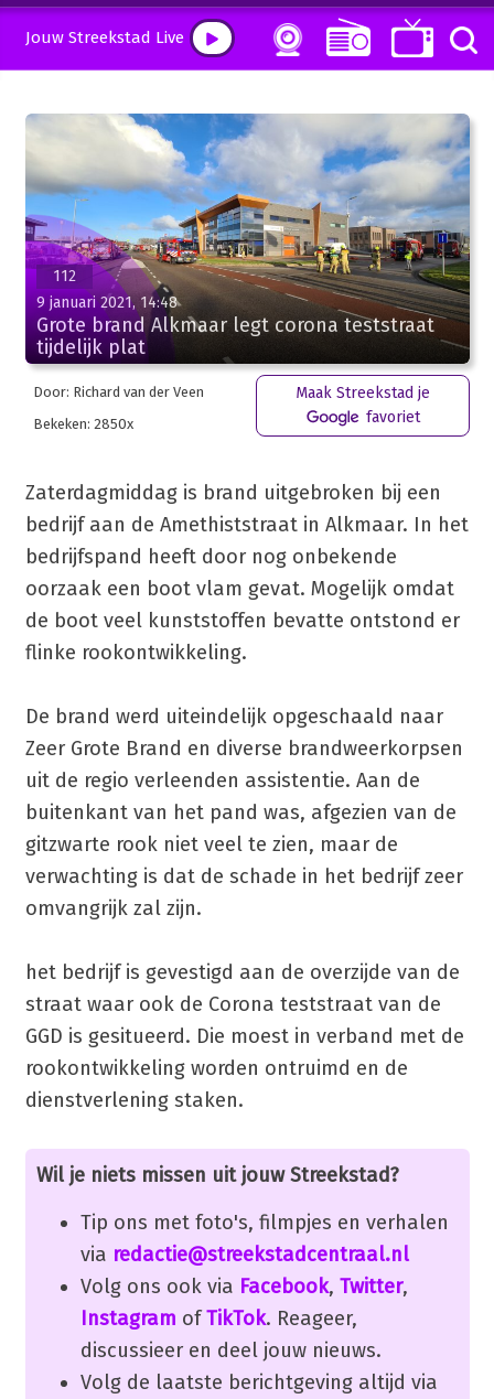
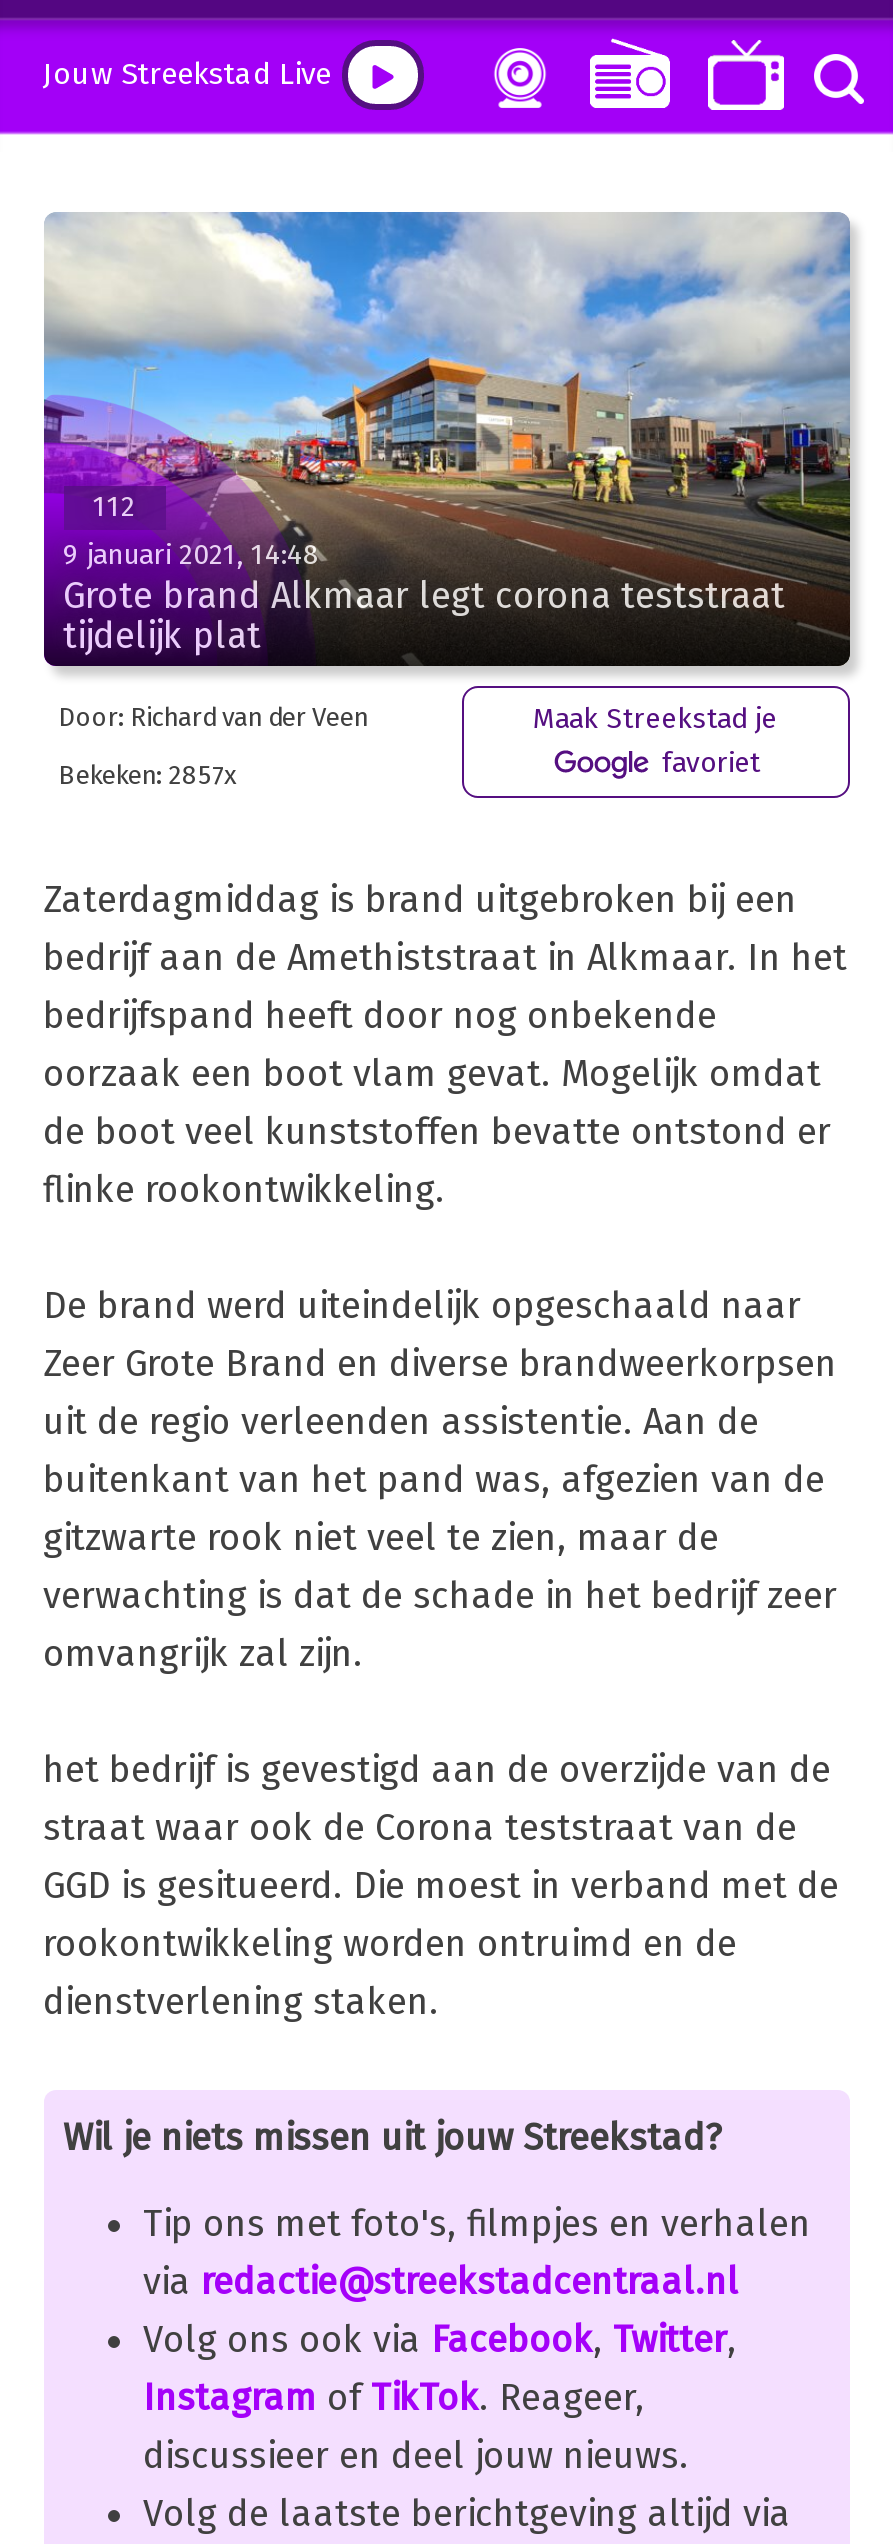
- Bekeken: 2850x
+ Bekeken: 2857x
